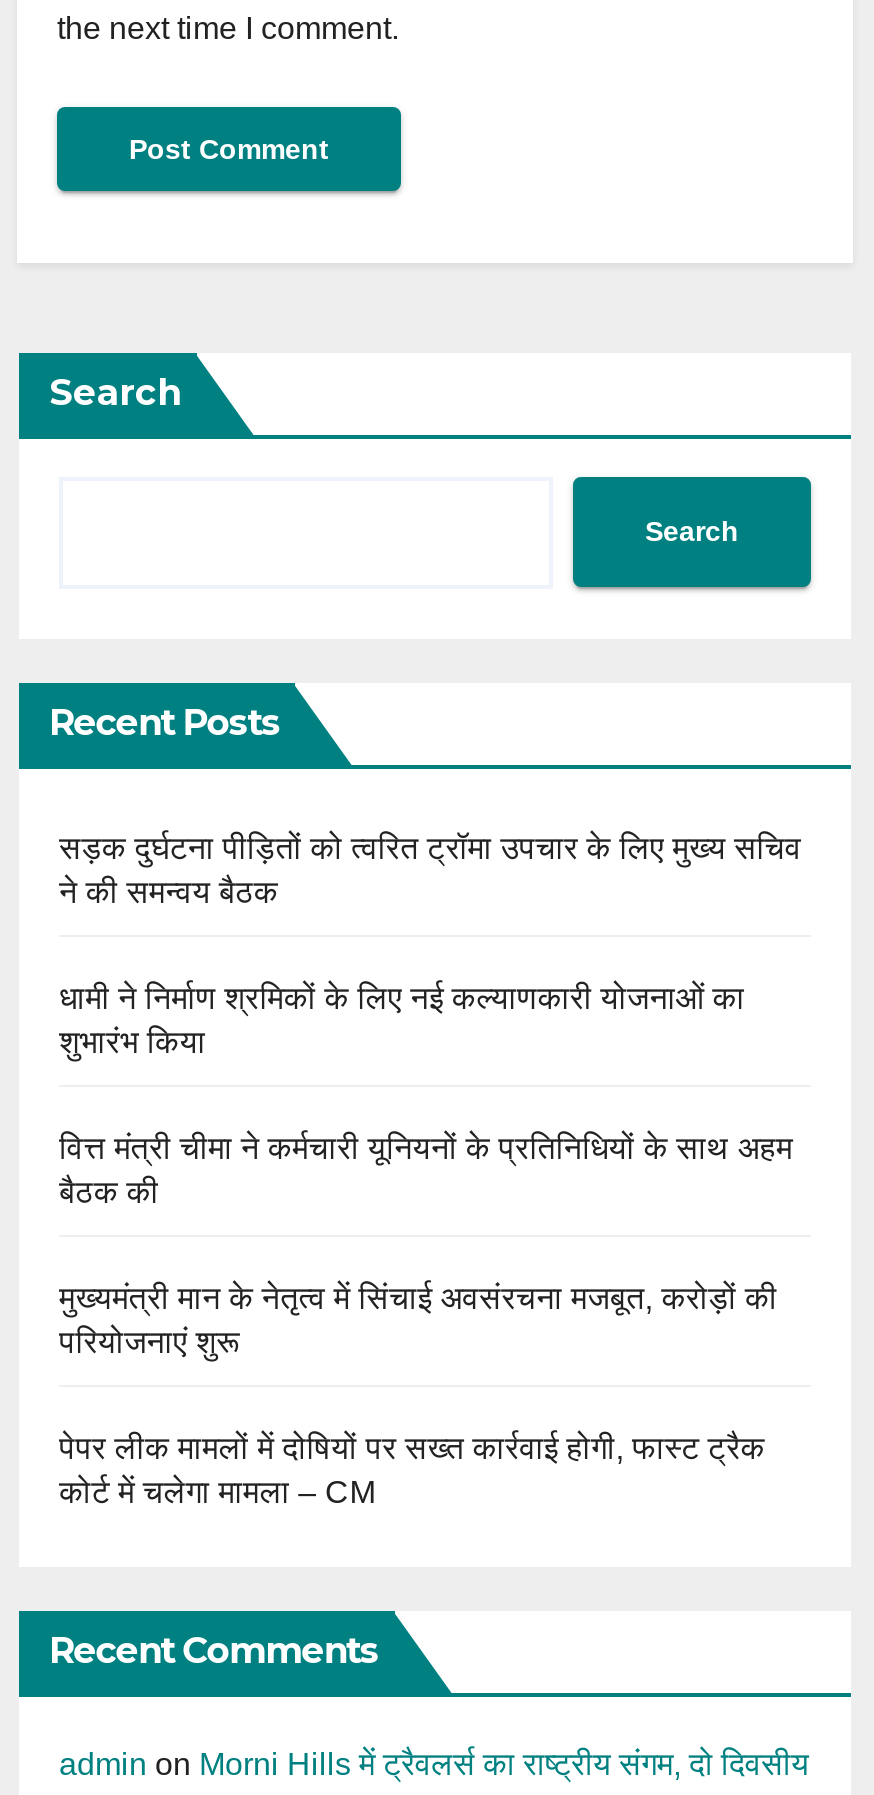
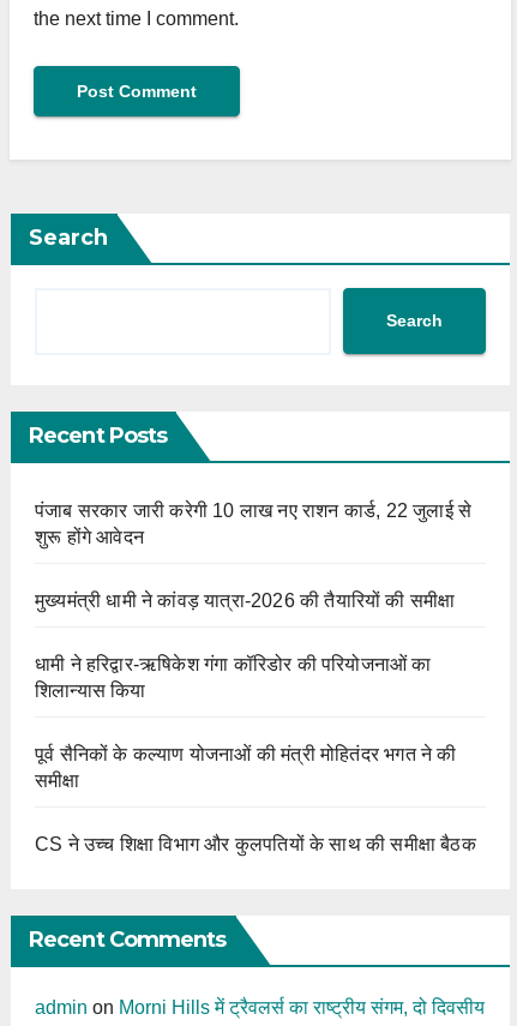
- सड़क दुर्घटना पीड़ितों को त्वरित ट्रॉमा उपचार के लिए मुख्य सचिव
- ने की समन्वय बैठक
+ पंजाब सरकार जारी करेगी 10 लाख नए राशन कार्ड, 22 जुलाई से
+ शुरू होंगे आवेदन

- धामी ने निर्माण श्रमिकों के लिए नई कल्याणकारी योजनाओं का
- शुभारंभ किया
+ मुख्यमंत्री धामी ने कांवड़ यात्रा-2026 की तैयारियों की समीक्षा

- वित्त मंत्री चीमा ने कर्मचारी यूनियनों के प्रतिनिधियों के साथ अहम
- बैठक की
+ धामी ने हरिद्वार-ऋषिकेश गंगा कॉरिडोर की परियोजनाओं का
+ शिलान्यास किया

- मुख्यमंत्री मान के नेतृत्व में सिंचाई अवसंरचना मजबूत, करोड़ों की
- परियोजनाएं शुरू
+ पूर्व सैनिकों के कल्याण योजनाओं की मंत्री मोहितंदर भगत ने की
+ समीक्षा

- पेपर लीक मामलों में दोषियों पर सख्त कार्रवाई होगी, फास्ट ट्रैक
- कोर्ट में चलेगा मामला – CM
+ CS ने उच्च शिक्षा विभाग और कुलपतियों के साथ की समीक्षा बैठक
